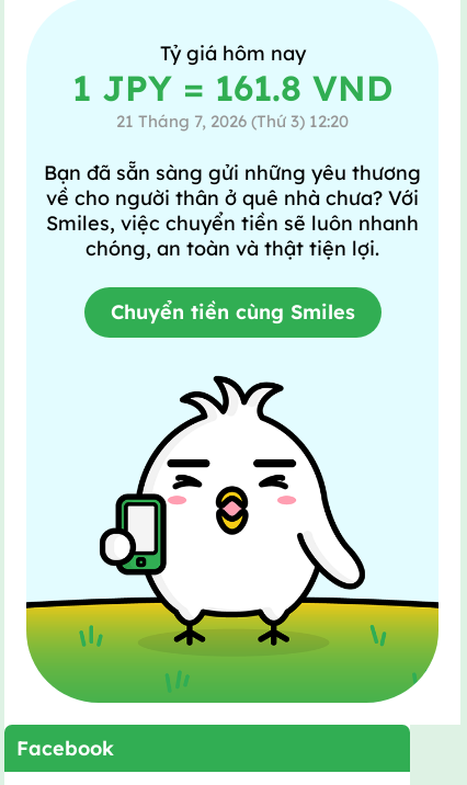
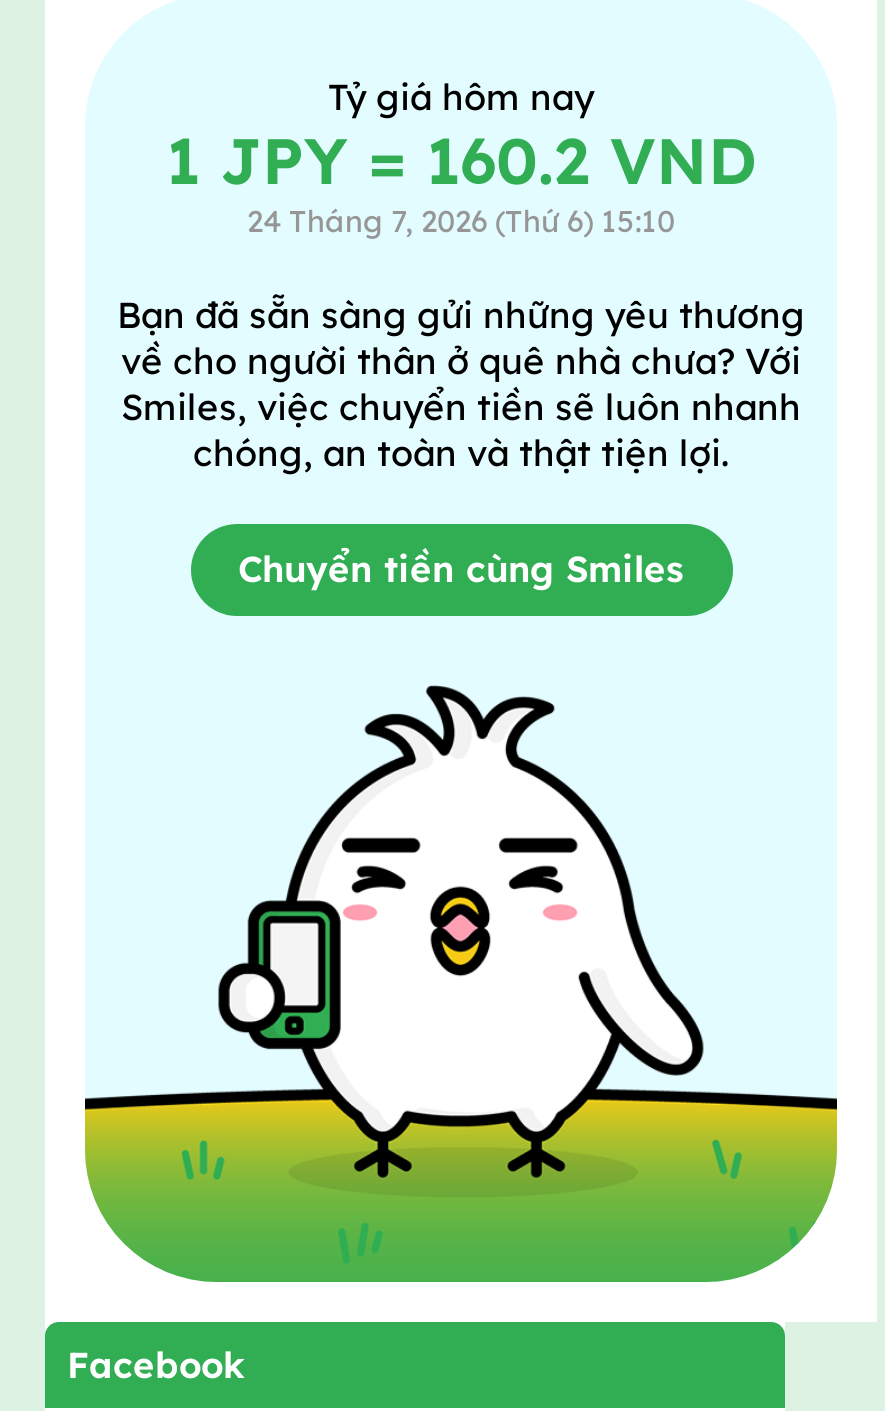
- 1 JPY = 161.8 VND
+ 1 JPY = 160.2 VND

- 21 Tháng 7, 2026 (Thứ 3) 12:20
+ 24 Tháng 7, 2026 (Thứ 6) 15:10
